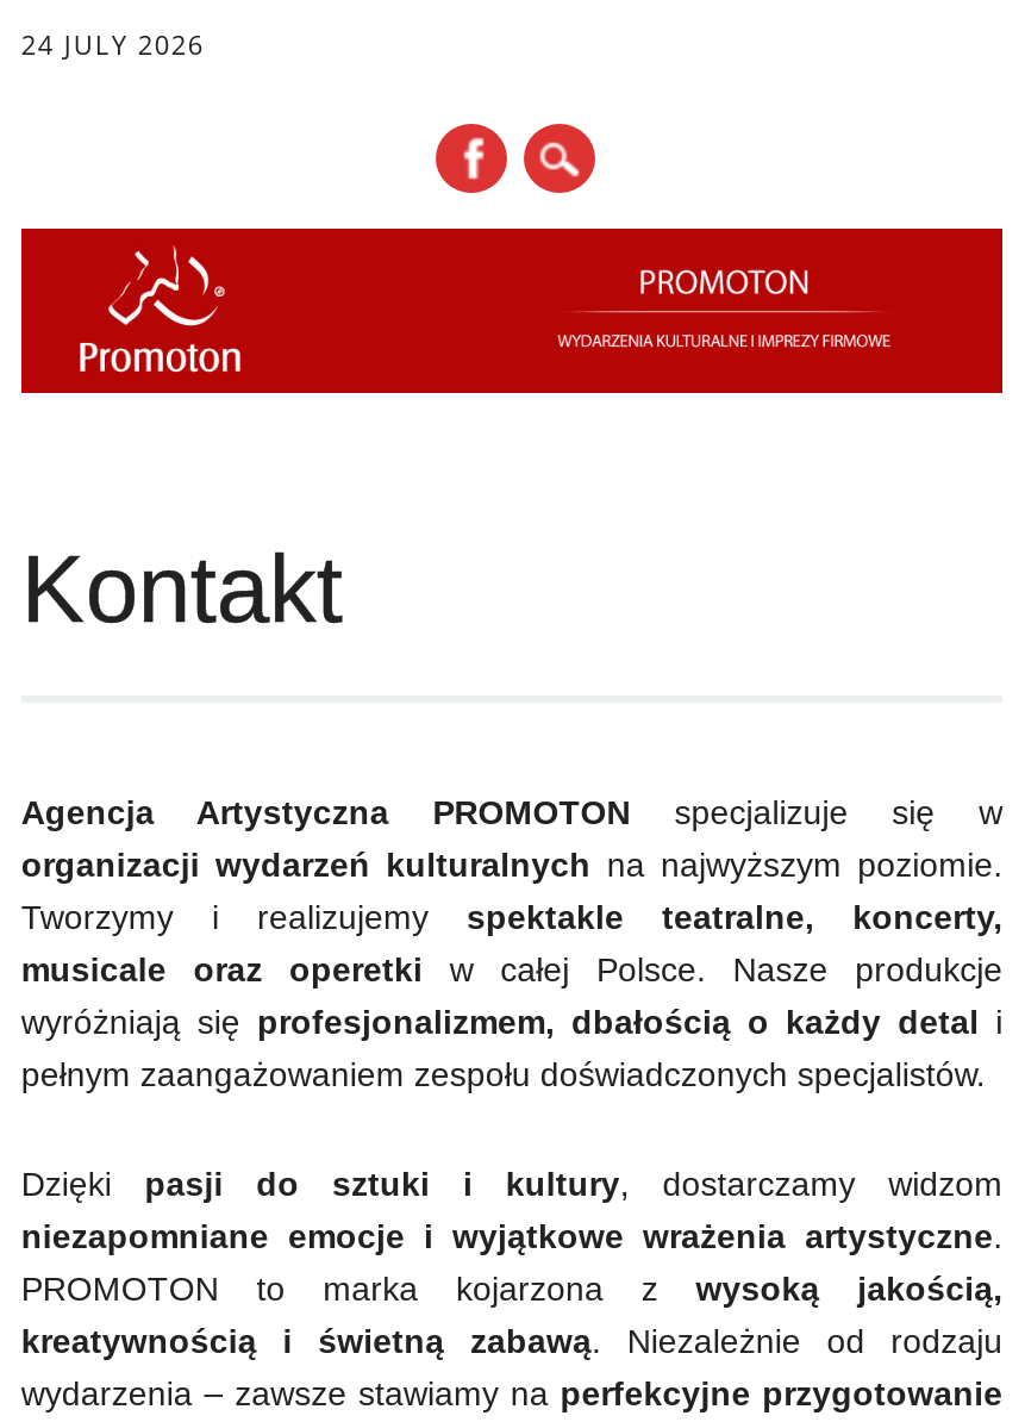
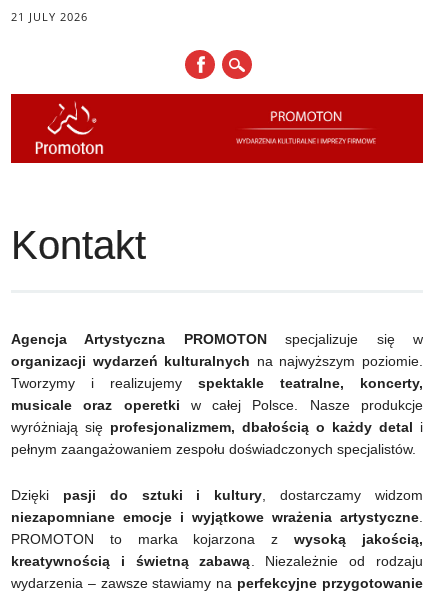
- 24 JULY 2026
+ 21 JULY 2026
